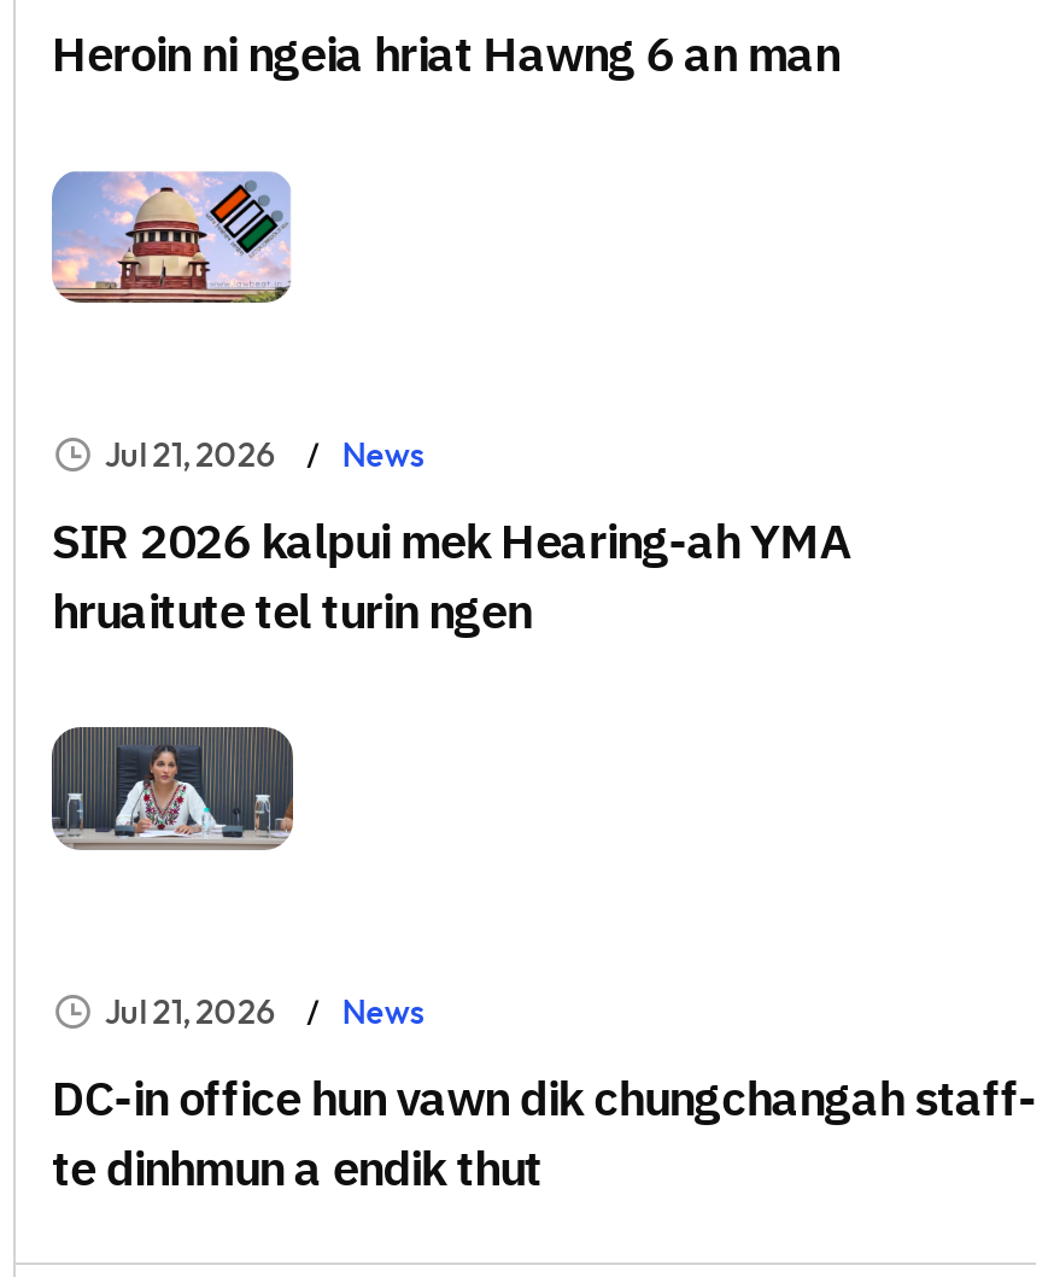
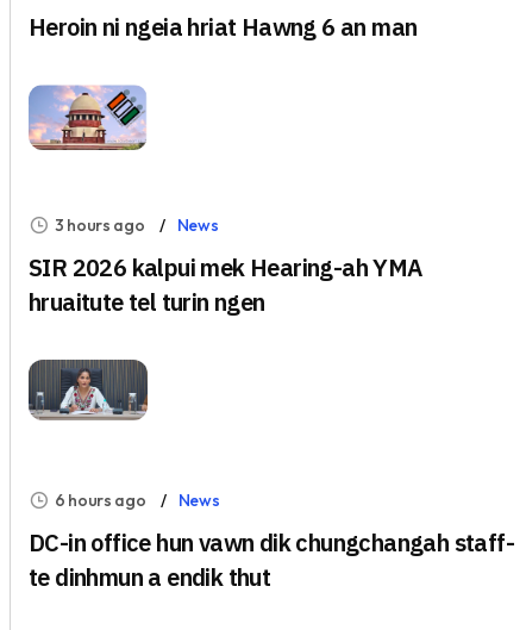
- Jul 21, 2026 News
+ 3 hours ago News

- Jul 21, 2026 News
+ 6 hours ago News
